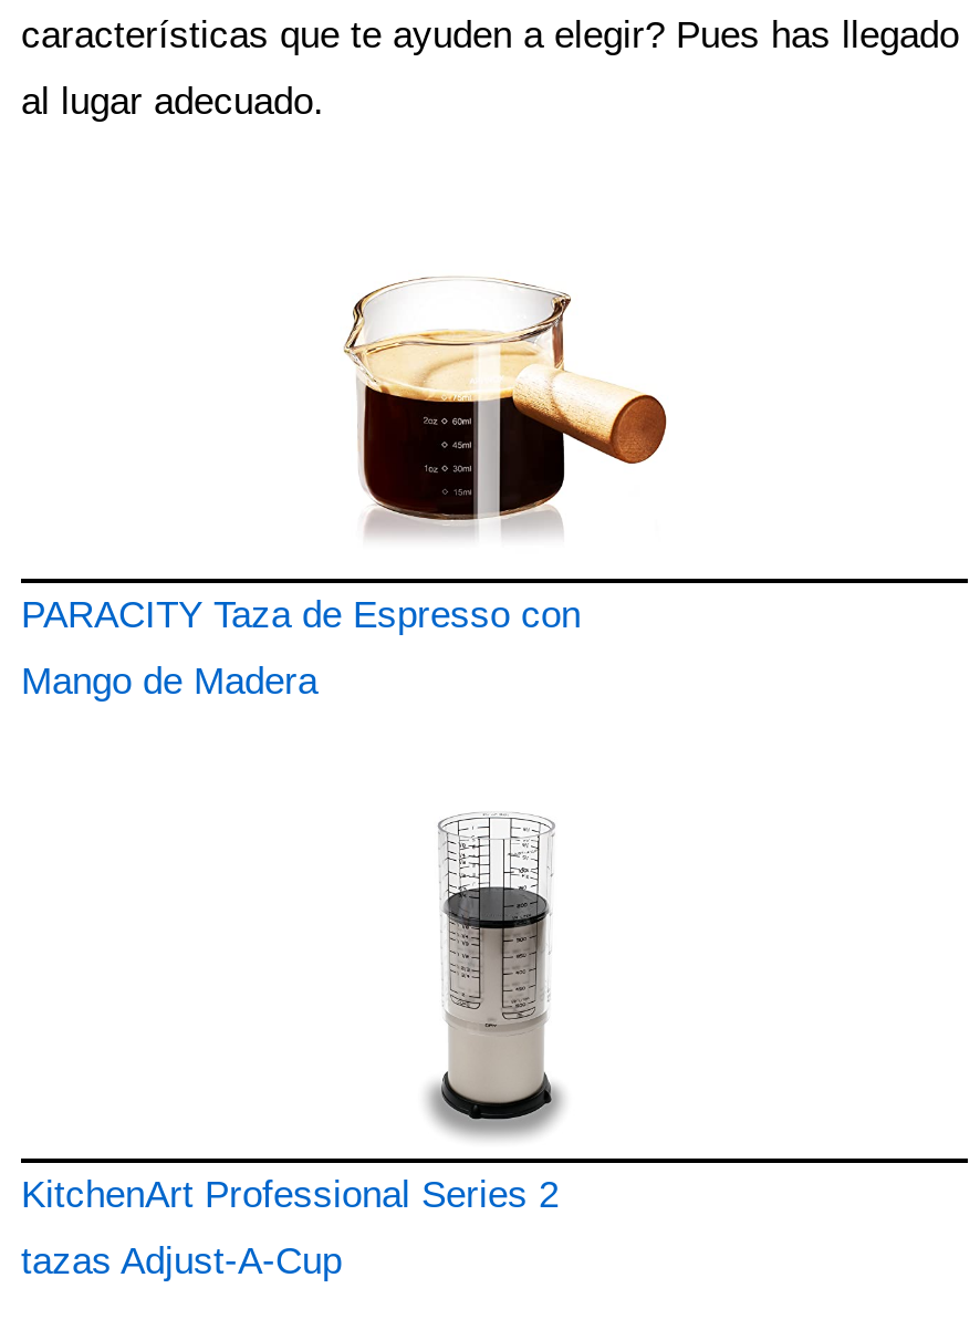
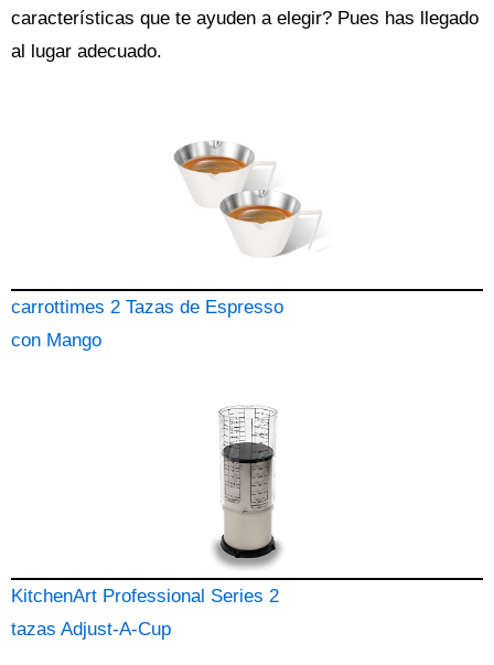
- [image]
- PARACITY Taza de Espresso con
+ [image]
+ carrottimes 2 Tazas de Espresso

- Mango de Madera
+ con Mango
